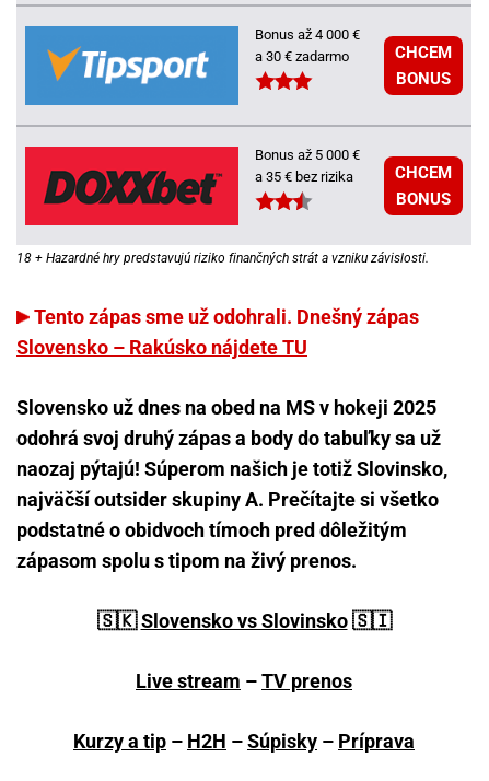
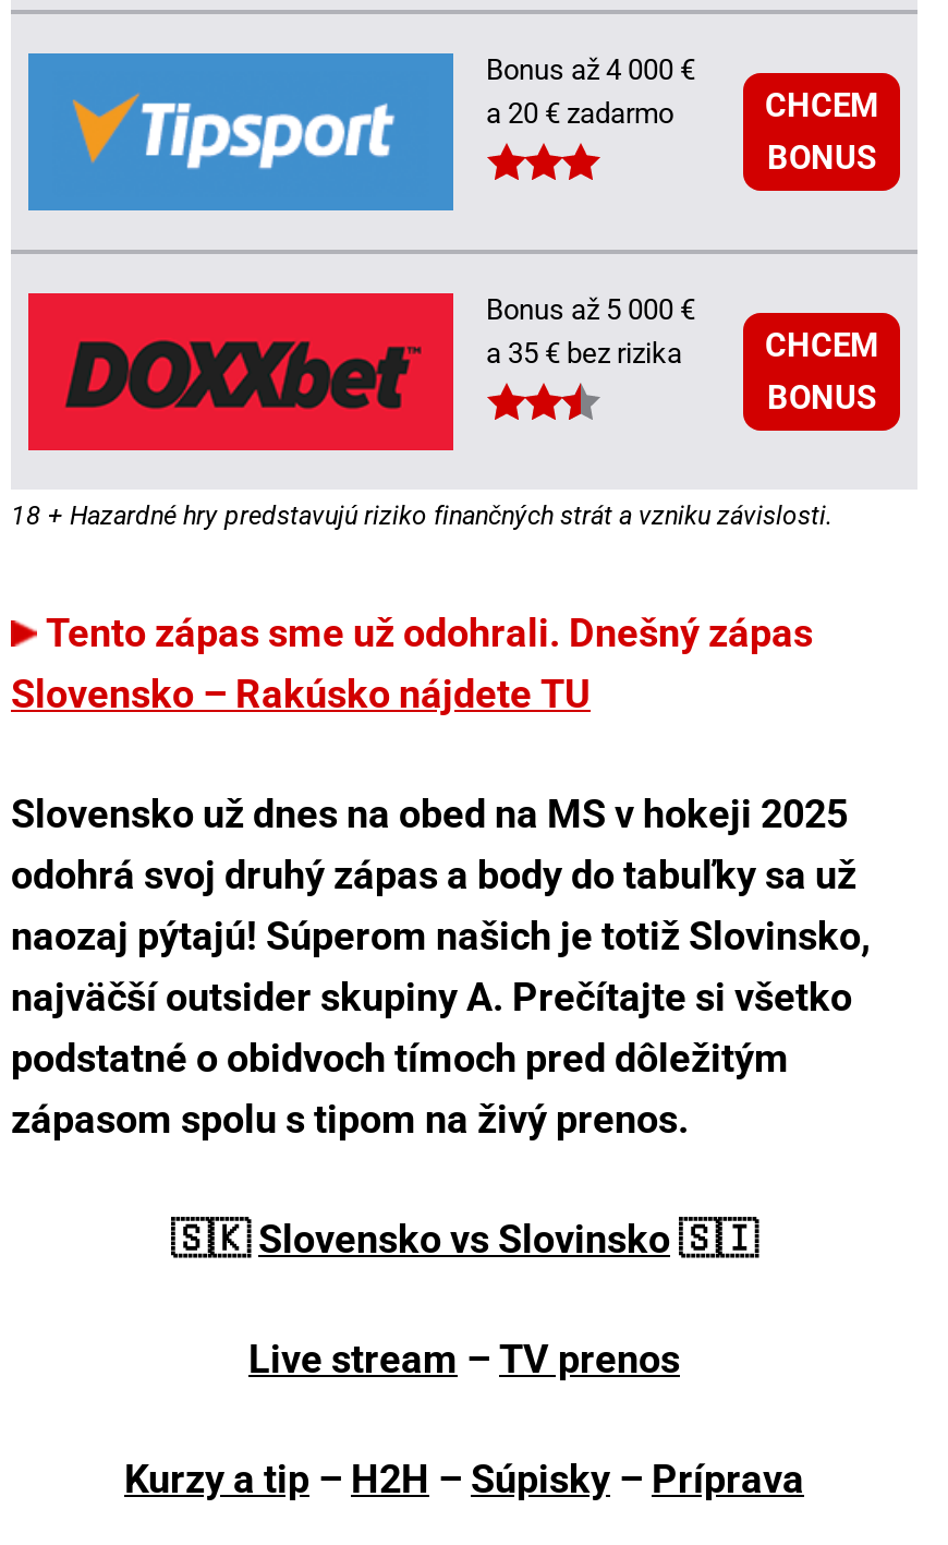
- a 30 € zadarmo
+ a 20 € zadarmo
